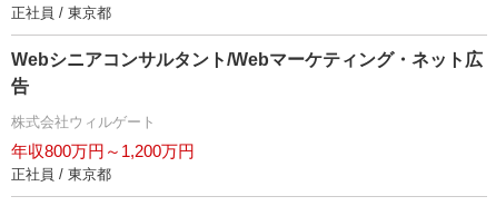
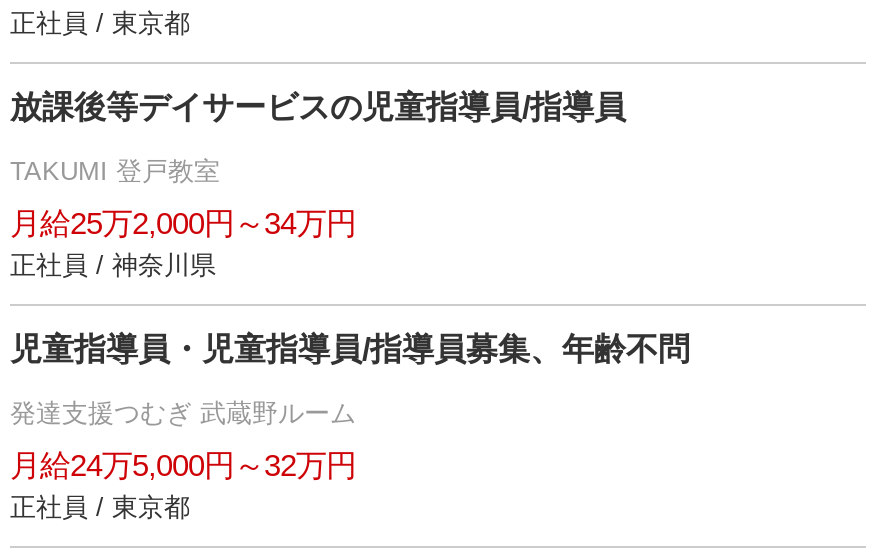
- Webシニアコンサルタント/Webマーケティング・ネット広
- 告
- 株式会社ウィルゲート
- 年収800万円～1,200万円
+ 放課後等デイサービスの児童指導員/指導員
+ TAKUMI 登戸教室
+ 月給25万2,000円～34万円
+ 正社員 / 神奈川県
+ 児童指導員・児童指導員/指導員募集、年齢不問
+ 発達支援つむぎ 武蔵野ルーム
+ 月給24万5,000円～32万円
